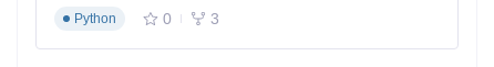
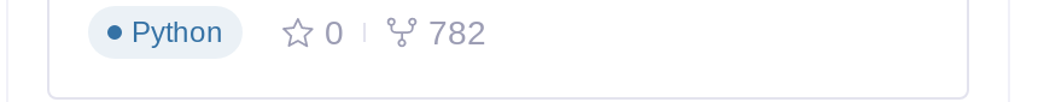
- 3
+ 782
